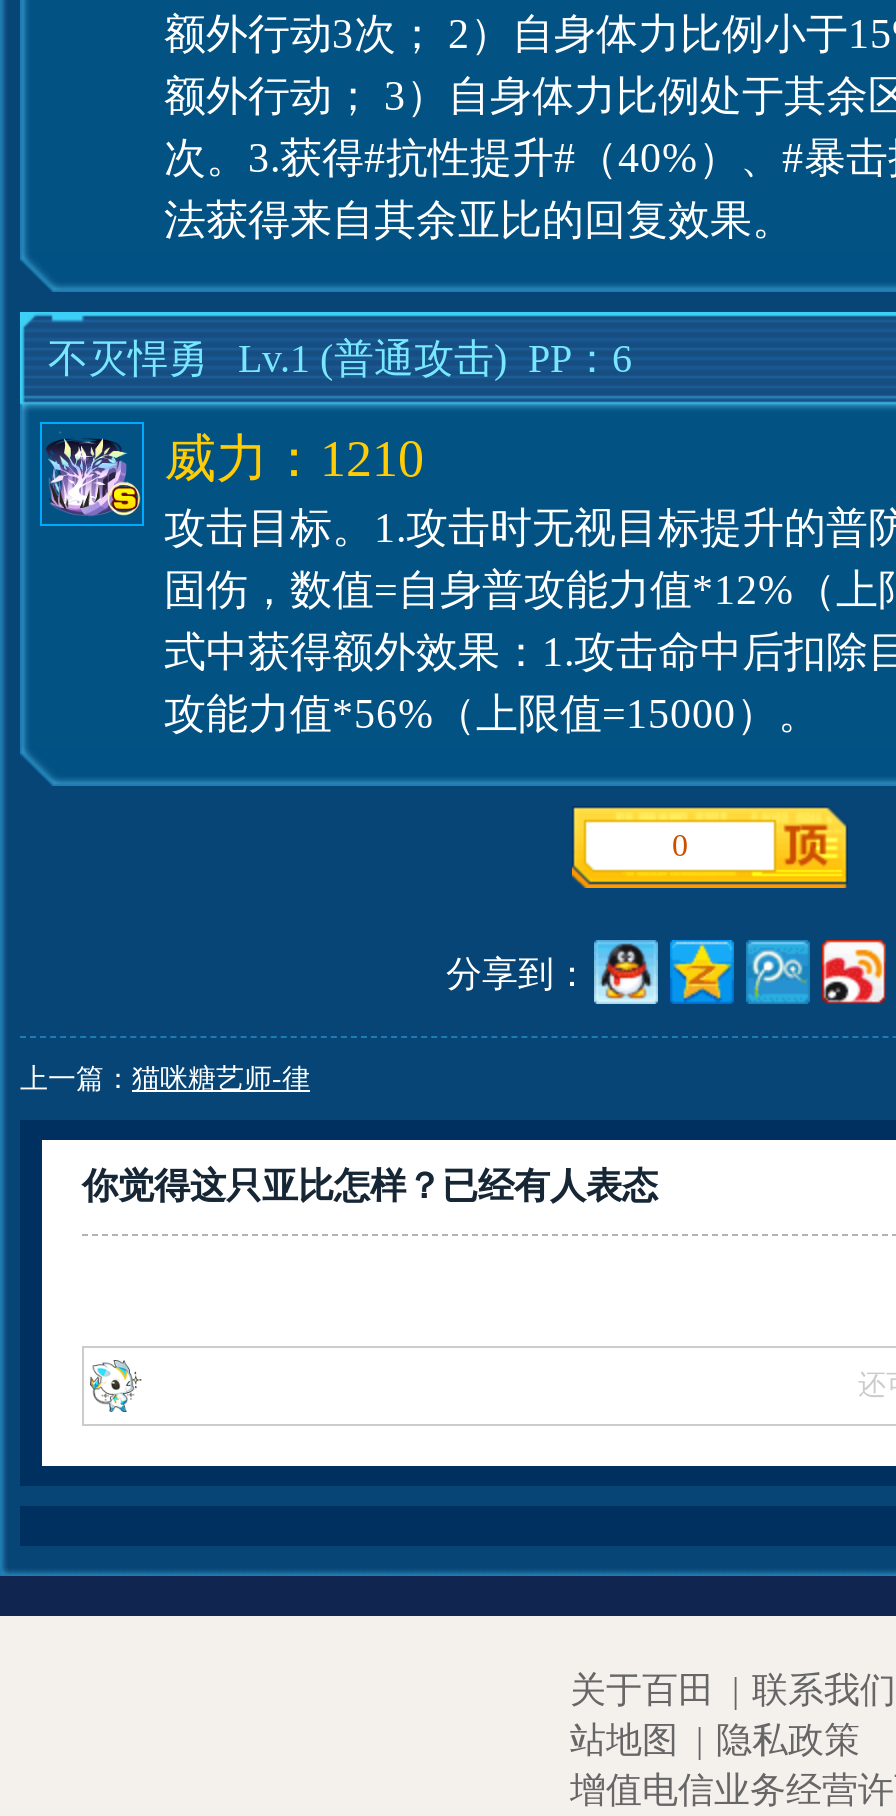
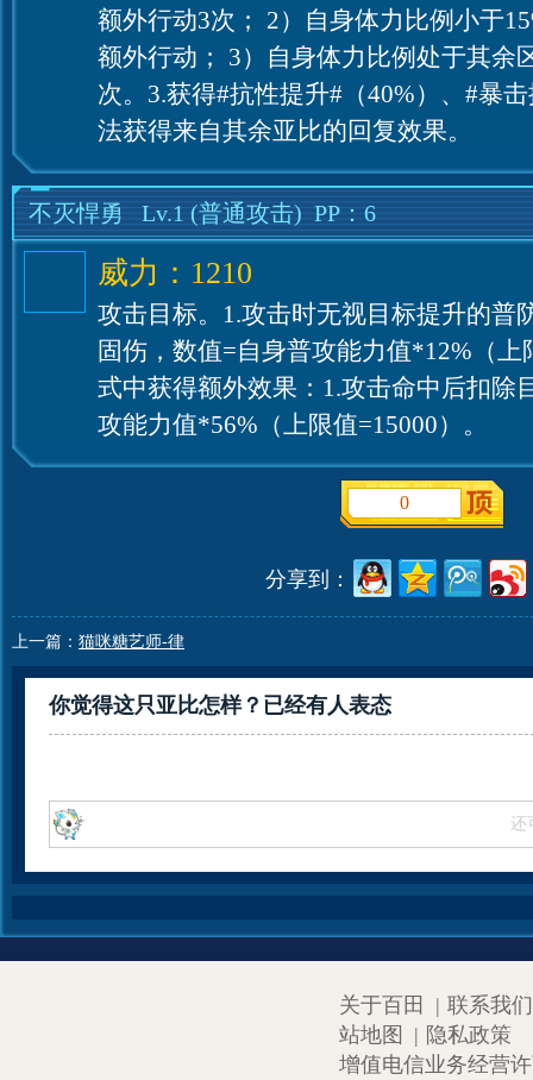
- [image]
